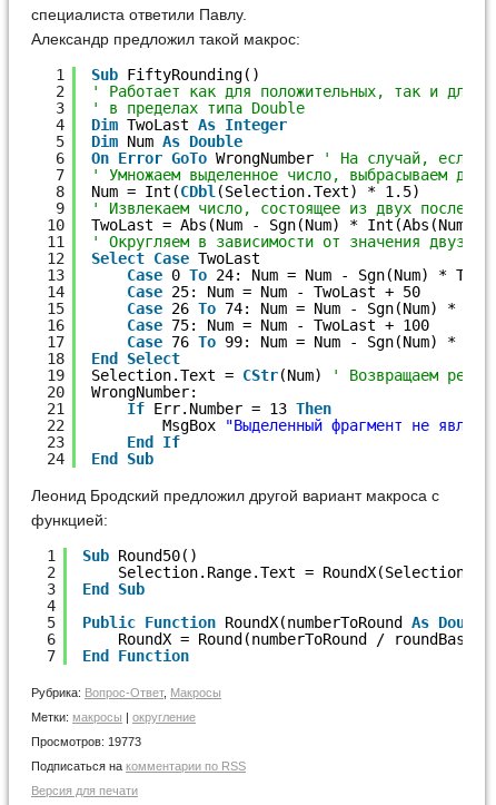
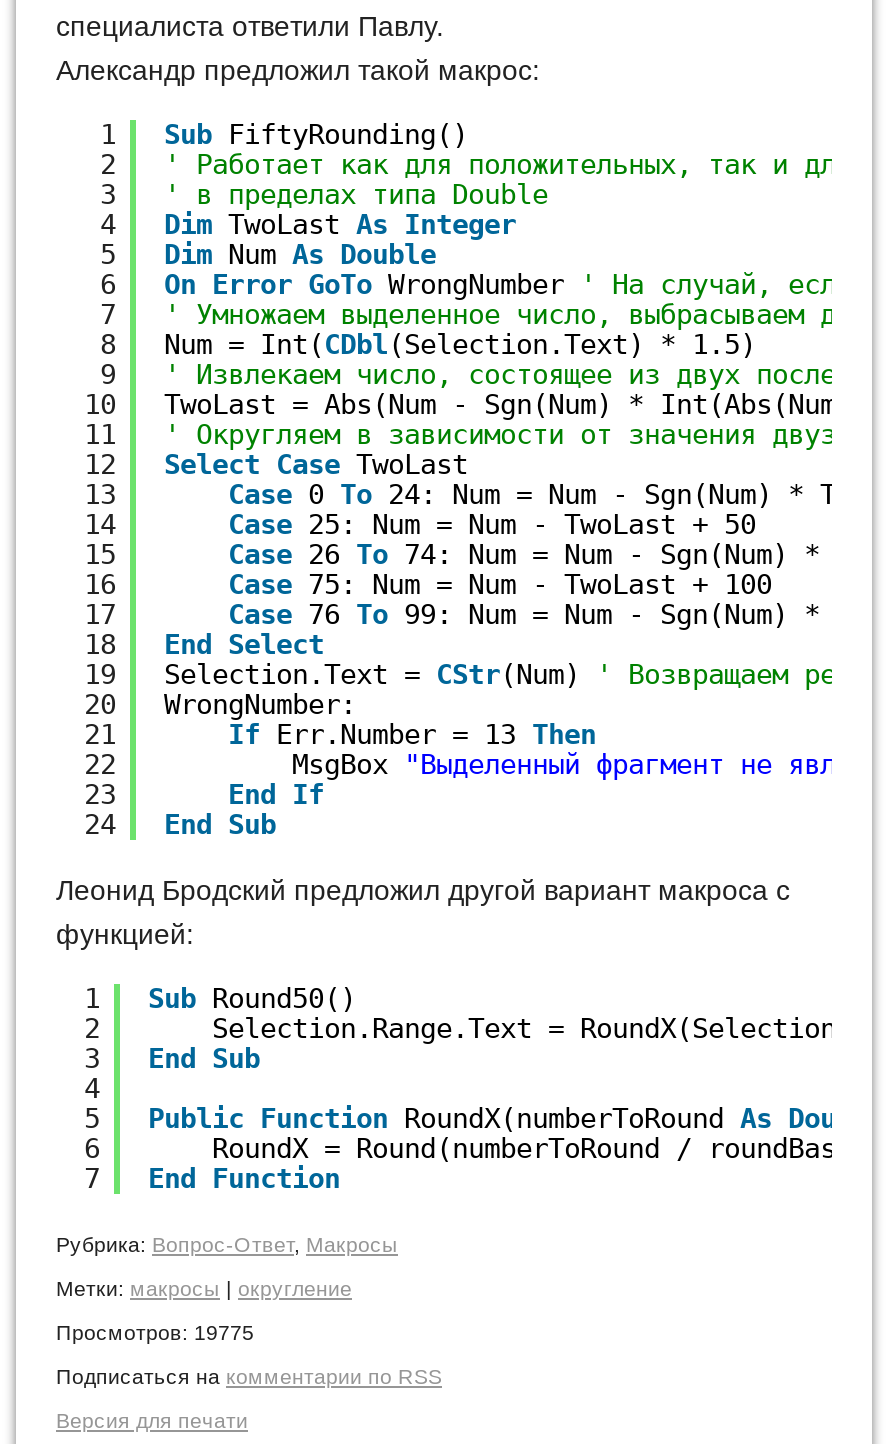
- Просмотров: 19773
+ Просмотров: 19775
